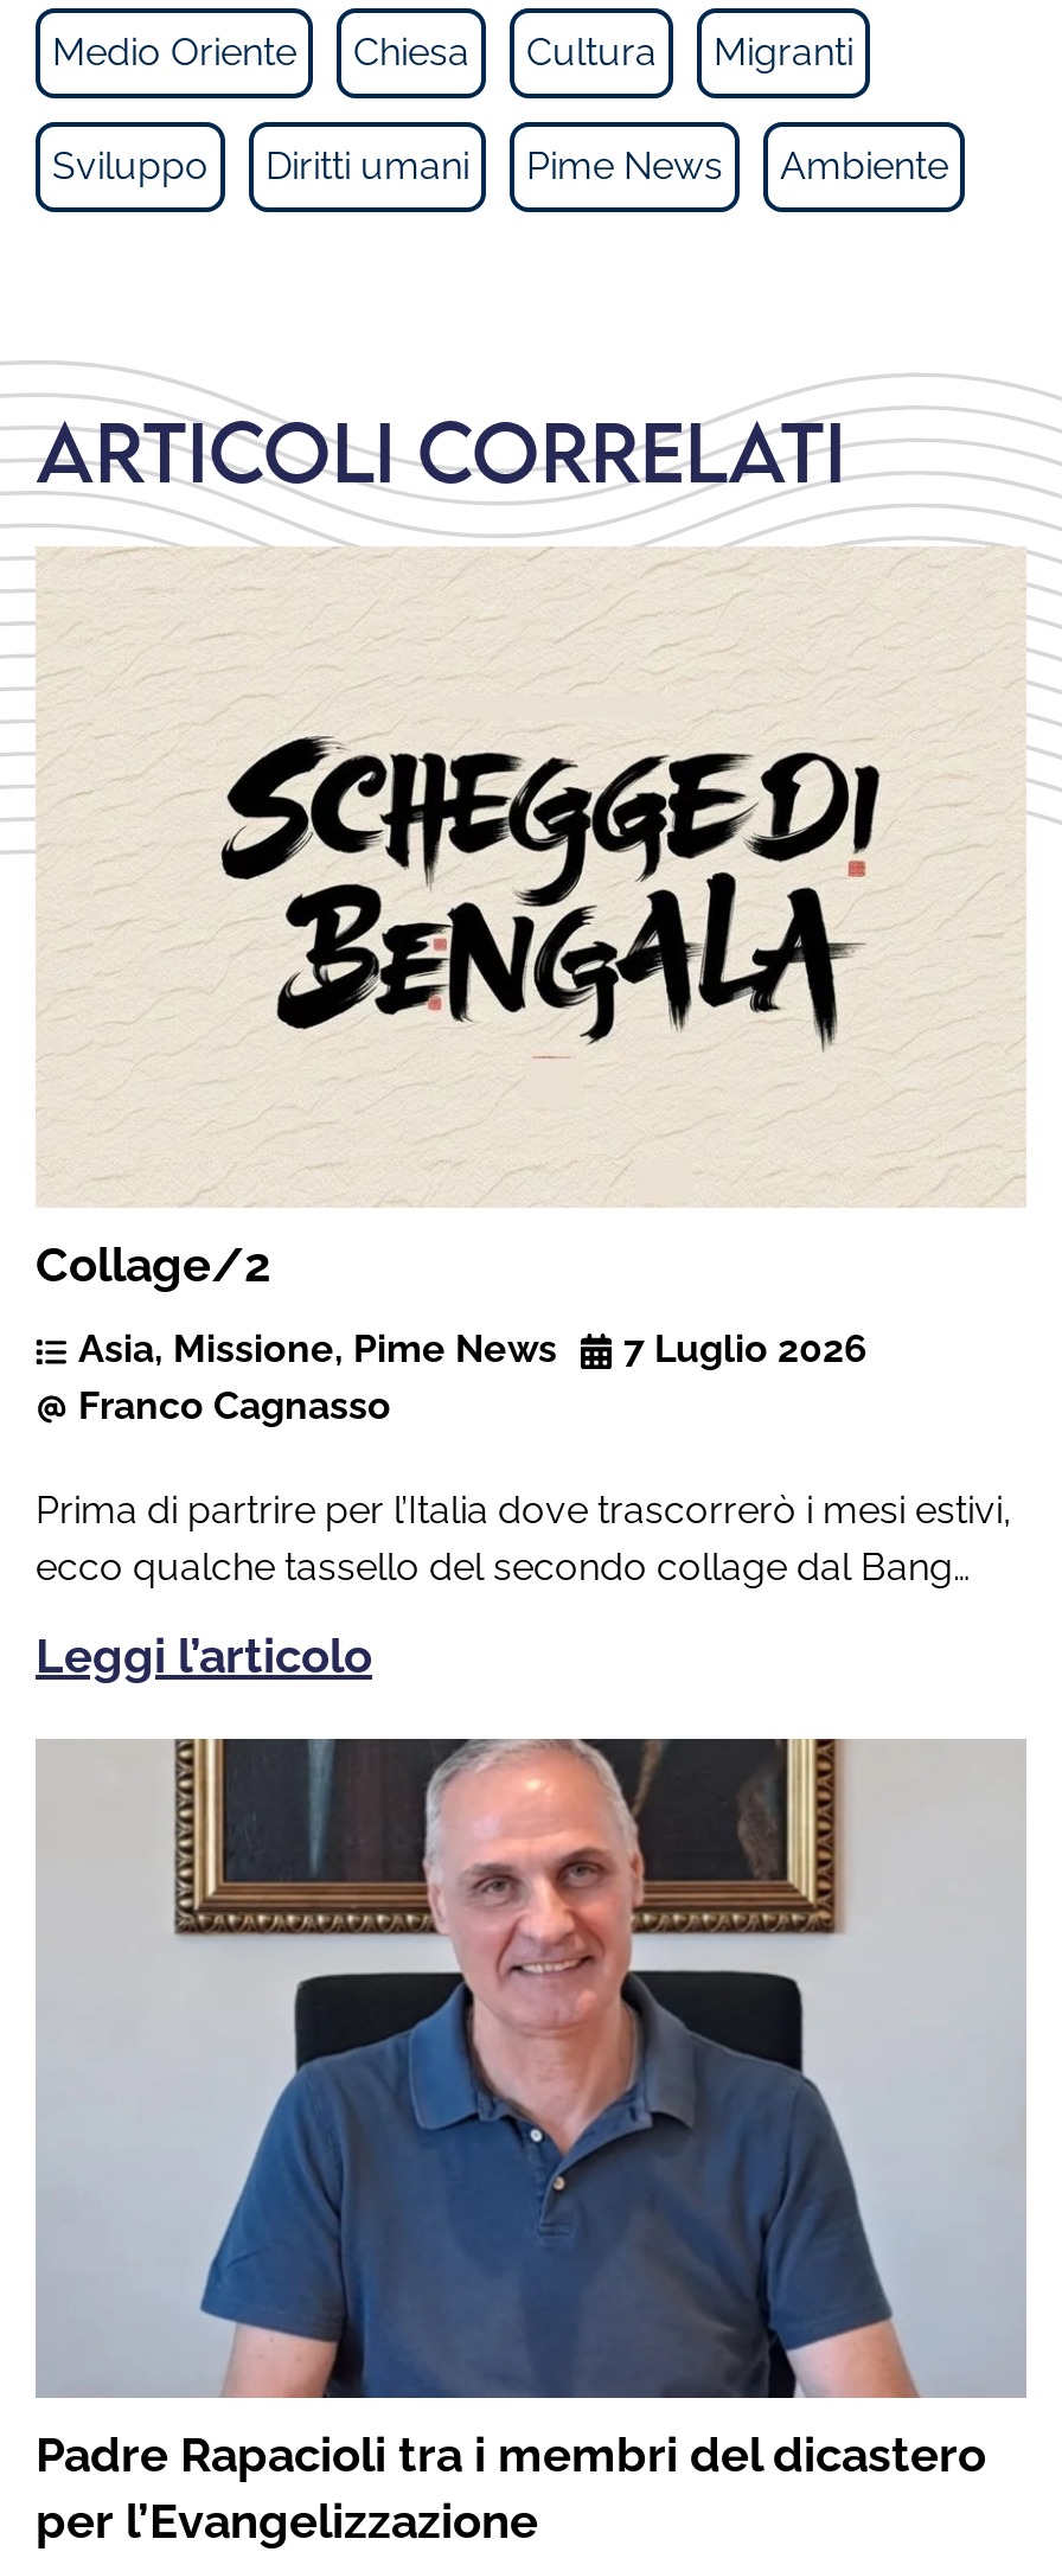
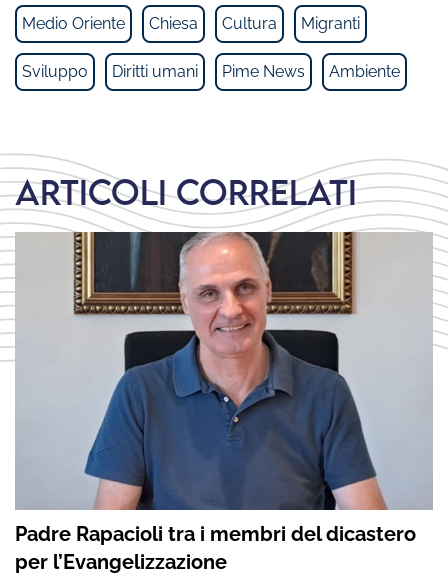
- [image]
- Collage/2
- Asia, Missione, Pime News
- 7 Luglio 2026
- Franco Cagnasso
- Prima di partrire per l’Italia dove trascorrerò i mesi estivi,
- ecco qualche tassello del secondo collage dal Bang…
- Leggi l’articolo
